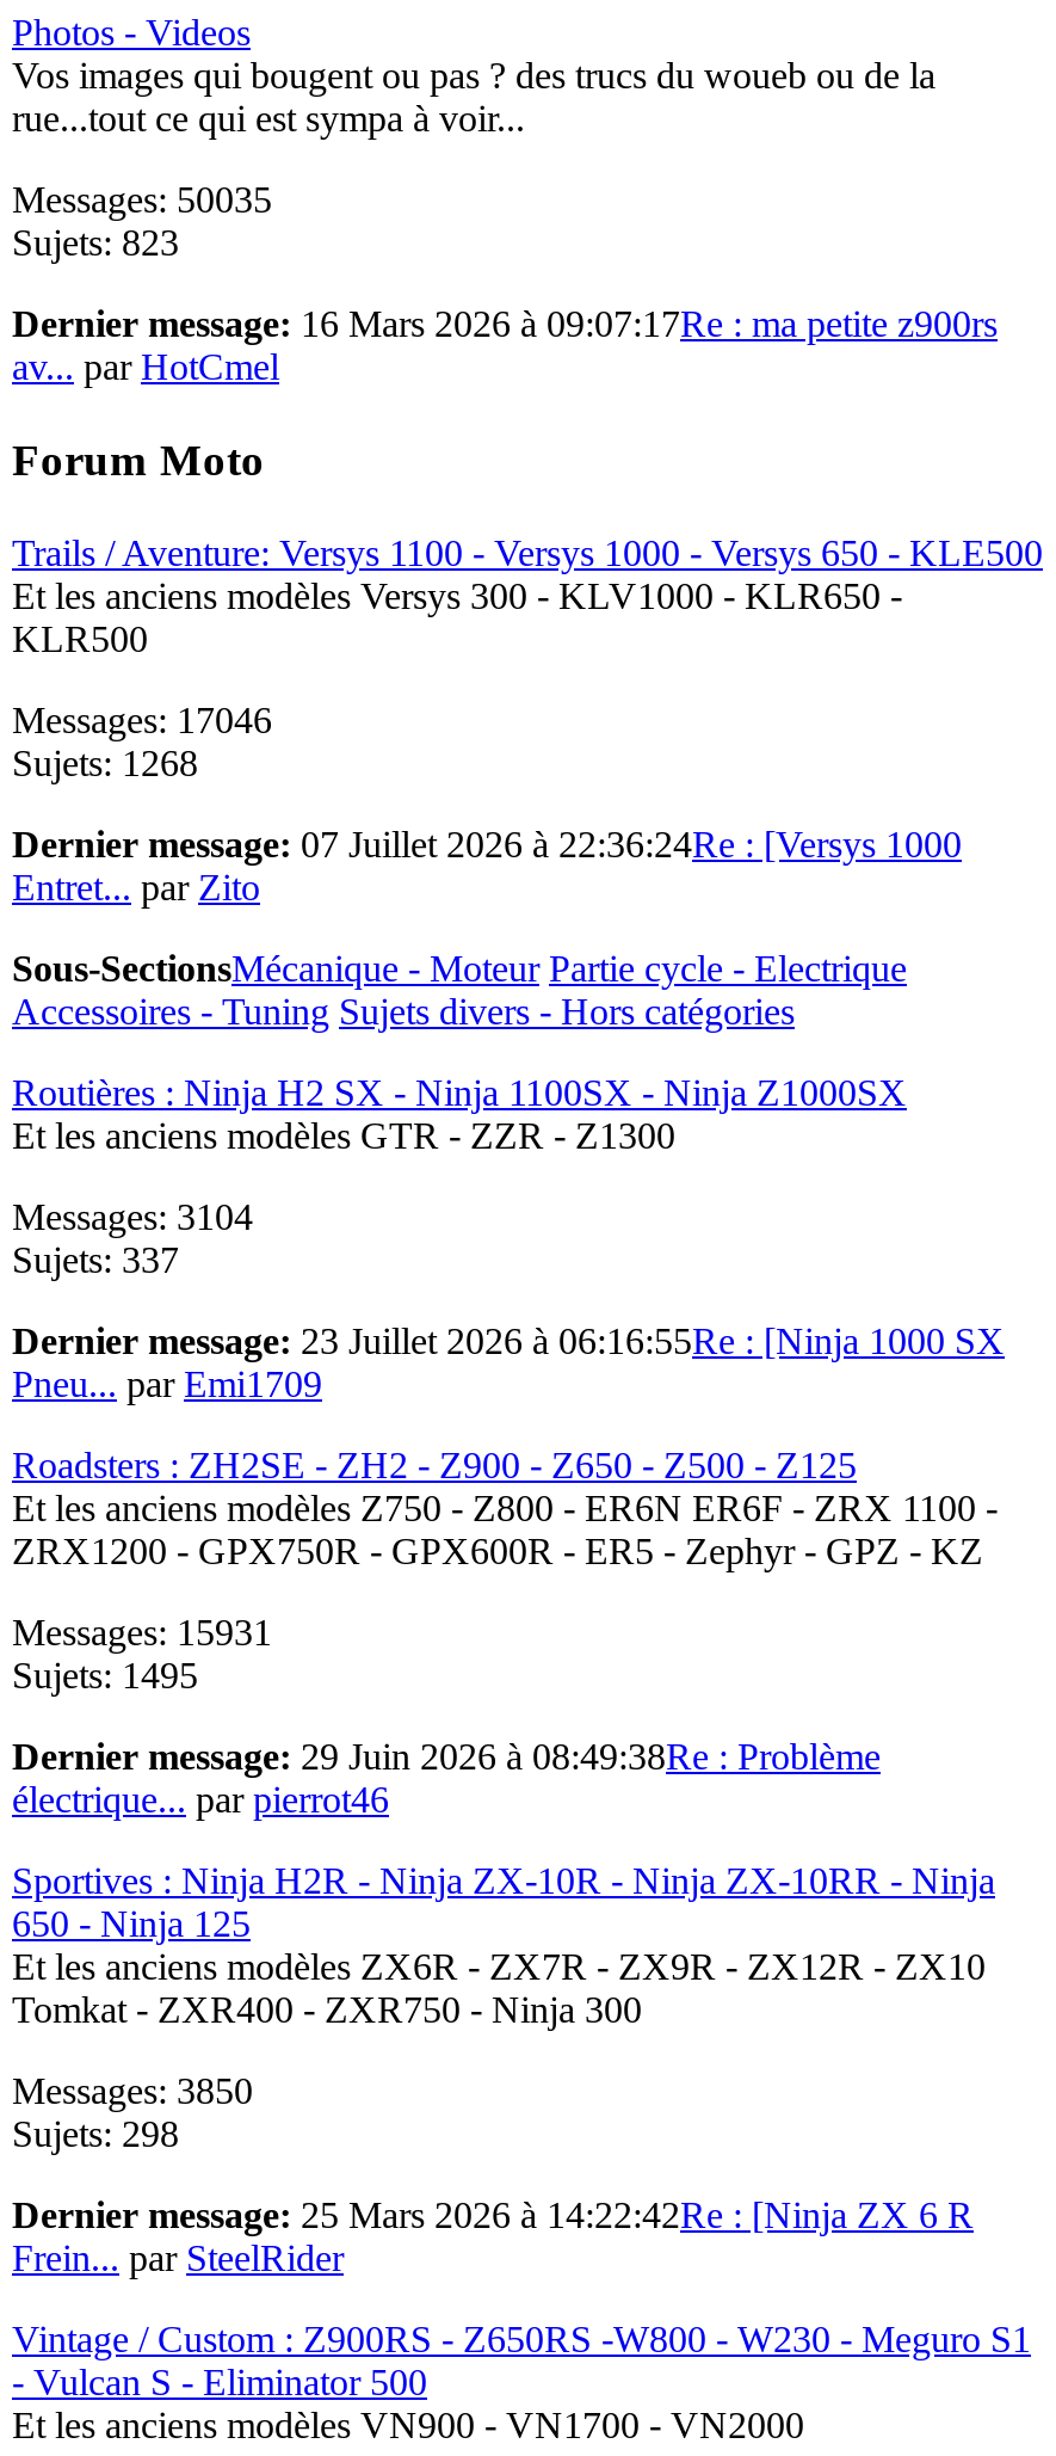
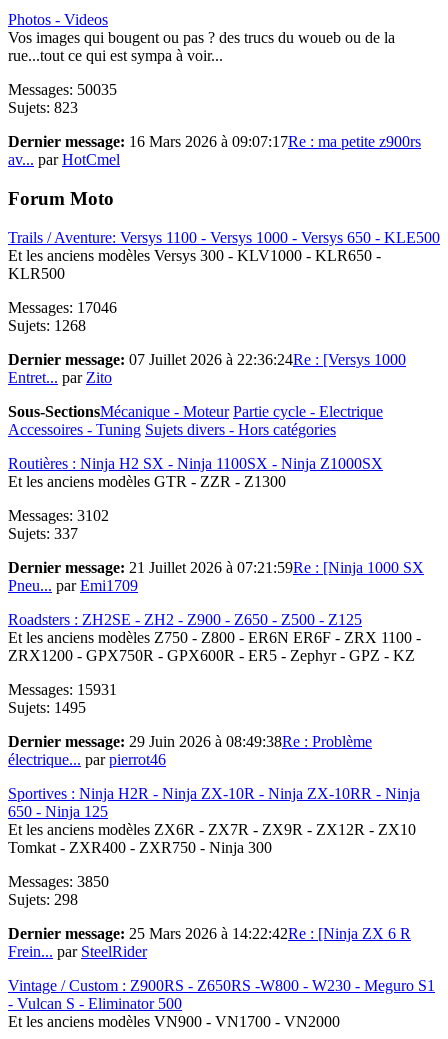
- Messages: 3104
+ Messages: 3102

- Dernier message: 23 Juillet 2026 à 06:16:55Re : [Ninja 1000 SX
+ Dernier message: 21 Juillet 2026 à 07:21:59Re : [Ninja 1000 SX
